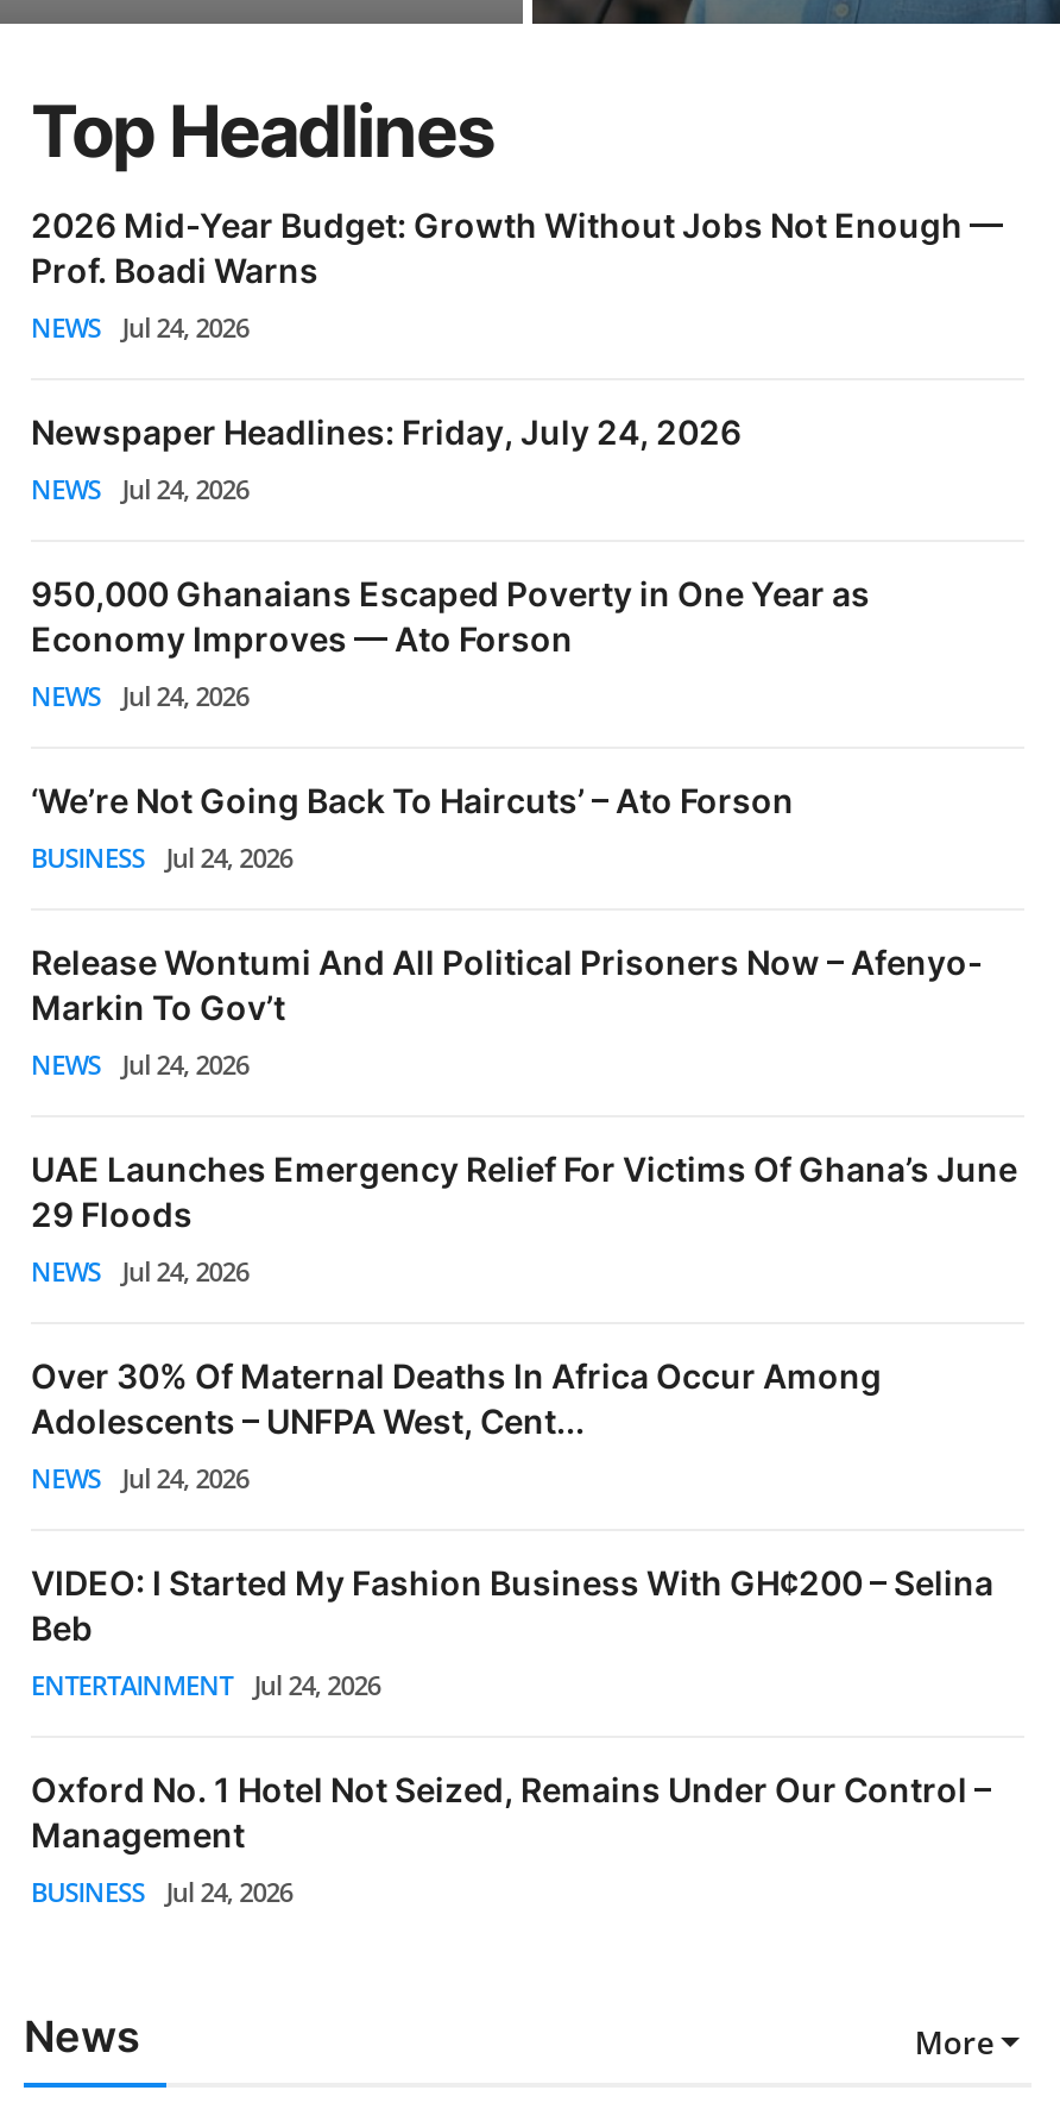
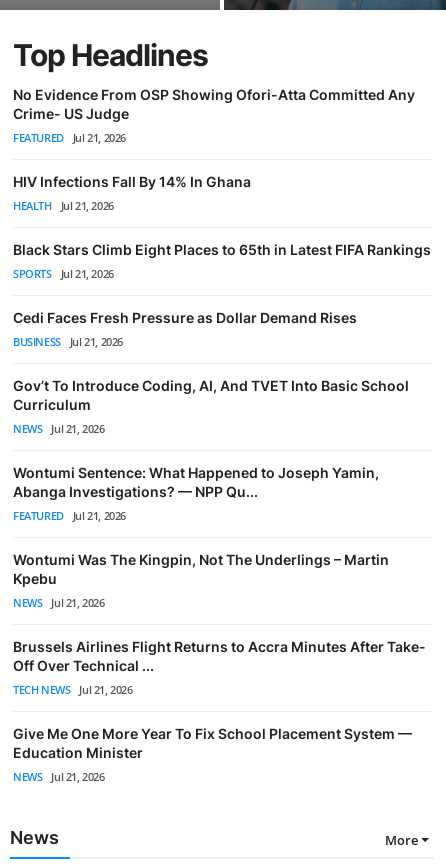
- 2026 Mid-Year Budget: Growth Without Jobs Not Enough —
- Prof. Boadi Warns
+ No Evidence From OSP Showing Ofori-Atta Committed Any
+ Crime- US Judge

- NEWS Jul 24, 2026
+ FEATURED Jul 21, 2026

- Newspaper Headlines: Friday, July 24, 2026
+ HIV Infections Fall By 14% In Ghana

- NEWS Jul 24, 2026
+ HEALTH Jul 21, 2026

- 950,000 Ghanaians Escaped Poverty in One Year as
- Economy Improves — Ato Forson
+ Black Stars Climb Eight Places to 65th in Latest FIFA Rankings

- NEWS Jul 24, 2026
+ SPORTS Jul 21, 2026

- ‘We’re Not Going Back To Haircuts’ – Ato Forson
+ Cedi Faces Fresh Pressure as Dollar Demand Rises

- BUSINESS Jul 24, 2026
+ BUSINESS Jul 21, 2026

- Release Wontumi And All Political Prisoners Now – Afenyo-
- Markin To Gov’t
+ Gov’t To Introduce Coding, AI, And TVET Into Basic School
+ Curriculum

- NEWS Jul 24, 2026
+ NEWS Jul 21, 2026

- UAE Launches Emergency Relief For Victims Of Ghana’s June
- 29 Floods
+ Wontumi Sentence: What Happened to Joseph Yamin,
+ Abanga Investigations? — NPP Qu...

- NEWS Jul 24, 2026
+ FEATURED Jul 21, 2026

- Over 30% Of Maternal Deaths In Africa Occur Among
- Adolescents – UNFPA West, Cent...
+ Wontumi Was The Kingpin, Not The Underlings – Martin
+ Kpebu

- NEWS Jul 24, 2026
+ NEWS Jul 21, 2026

- VIDEO: I Started My Fashion Business With GH¢200 – Selina
- Beb
+ Brussels Airlines Flight Returns to Accra Minutes After Take-
+ Off Over Technical ...

- ENTERTAINMENT Jul 24, 2026
+ TECH NEWS Jul 21, 2026

- Oxford No. 1 Hotel Not Seized, Remains Under Our Control –
- Management
+ Give Me One More Year To Fix School Placement System —
+ Education Minister

- BUSINESS Jul 24, 2026
+ NEWS Jul 21, 2026
